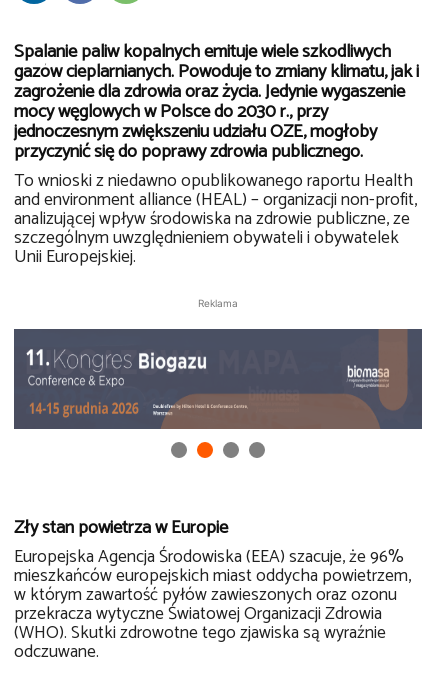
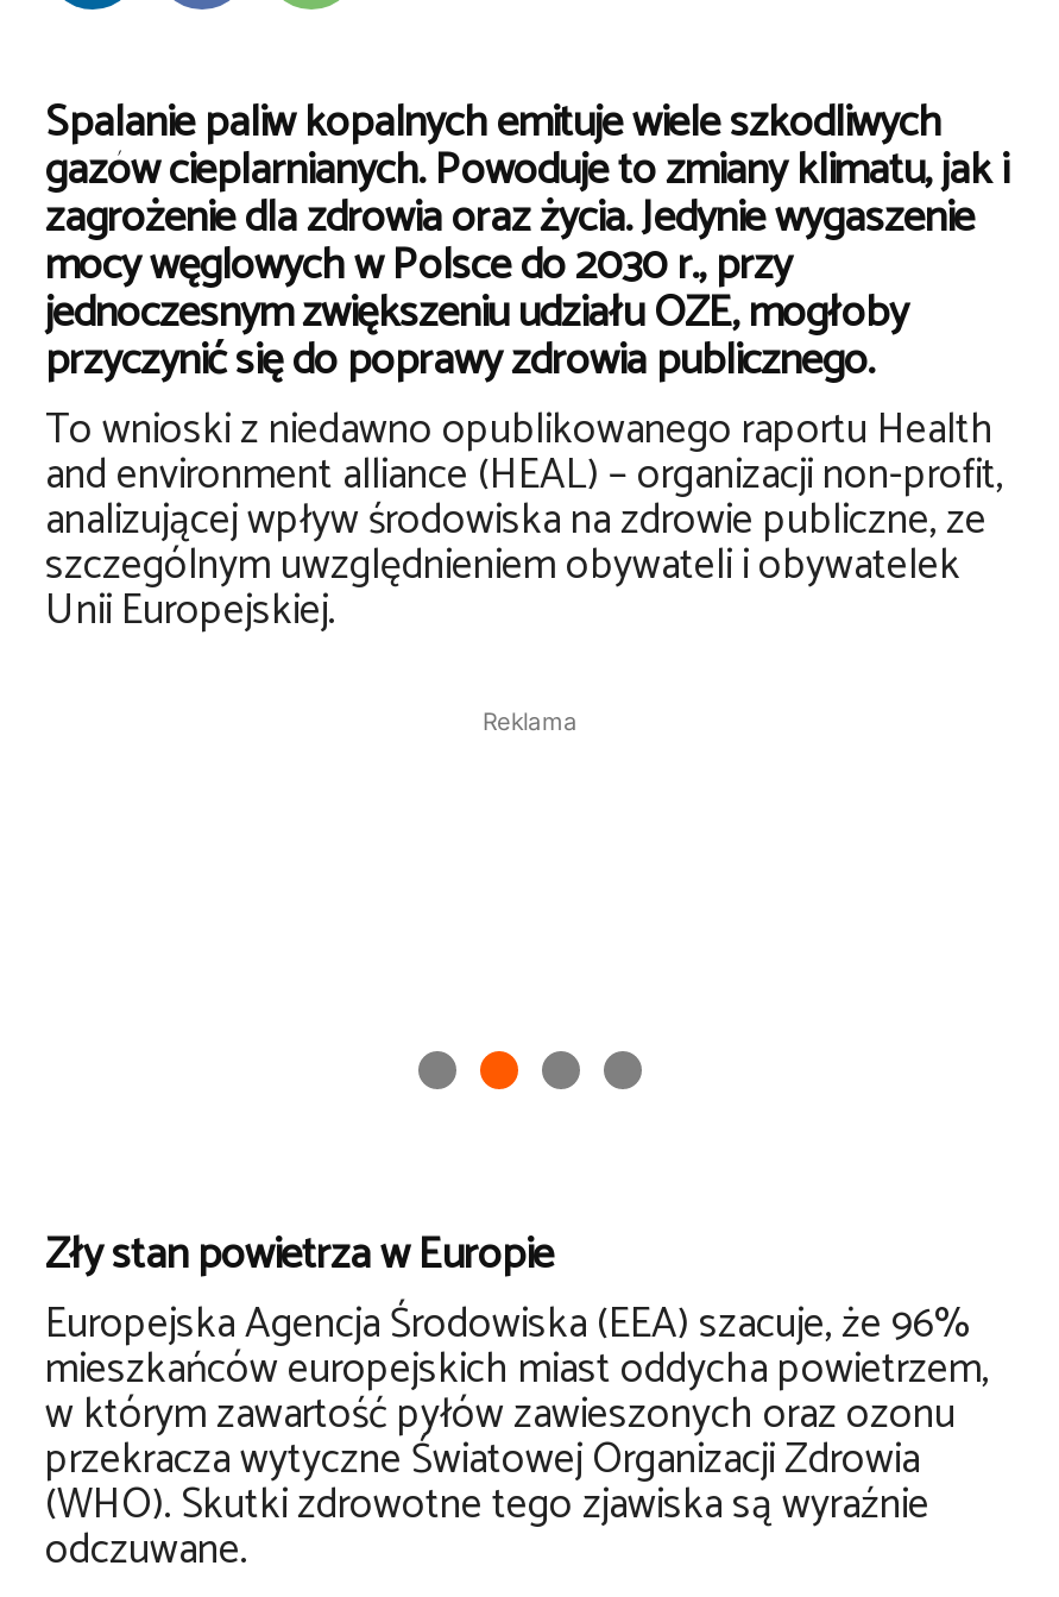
- [image]
